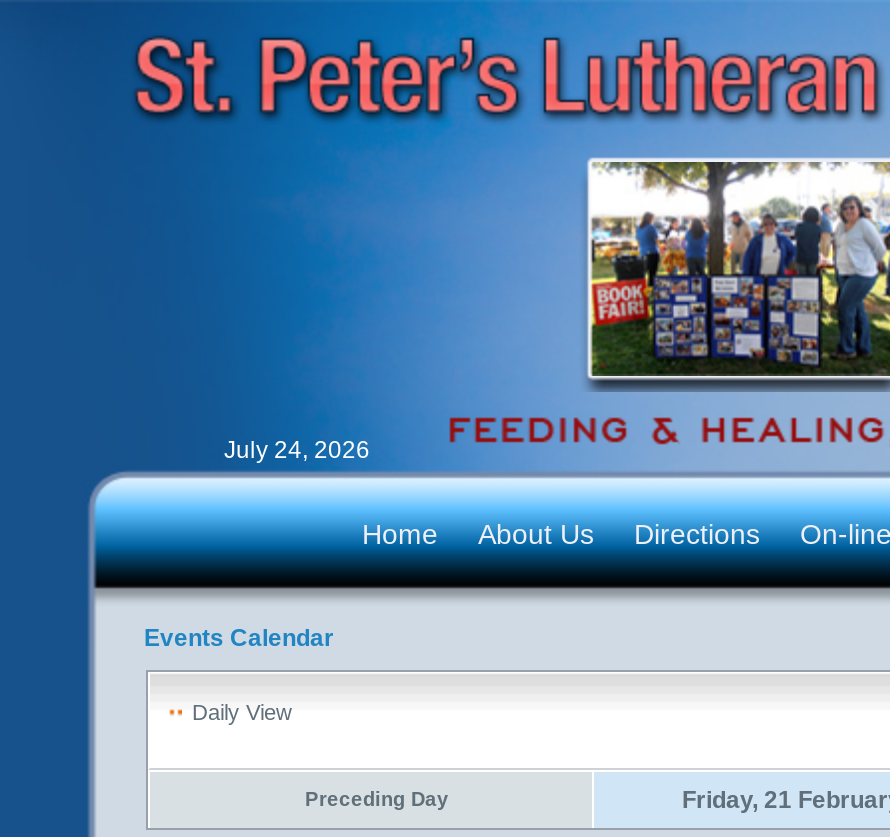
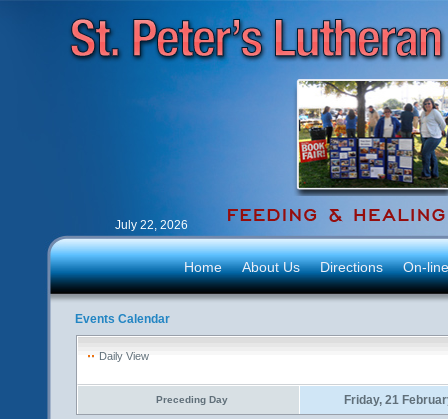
- July 24, 2026
+ July 22, 2026
